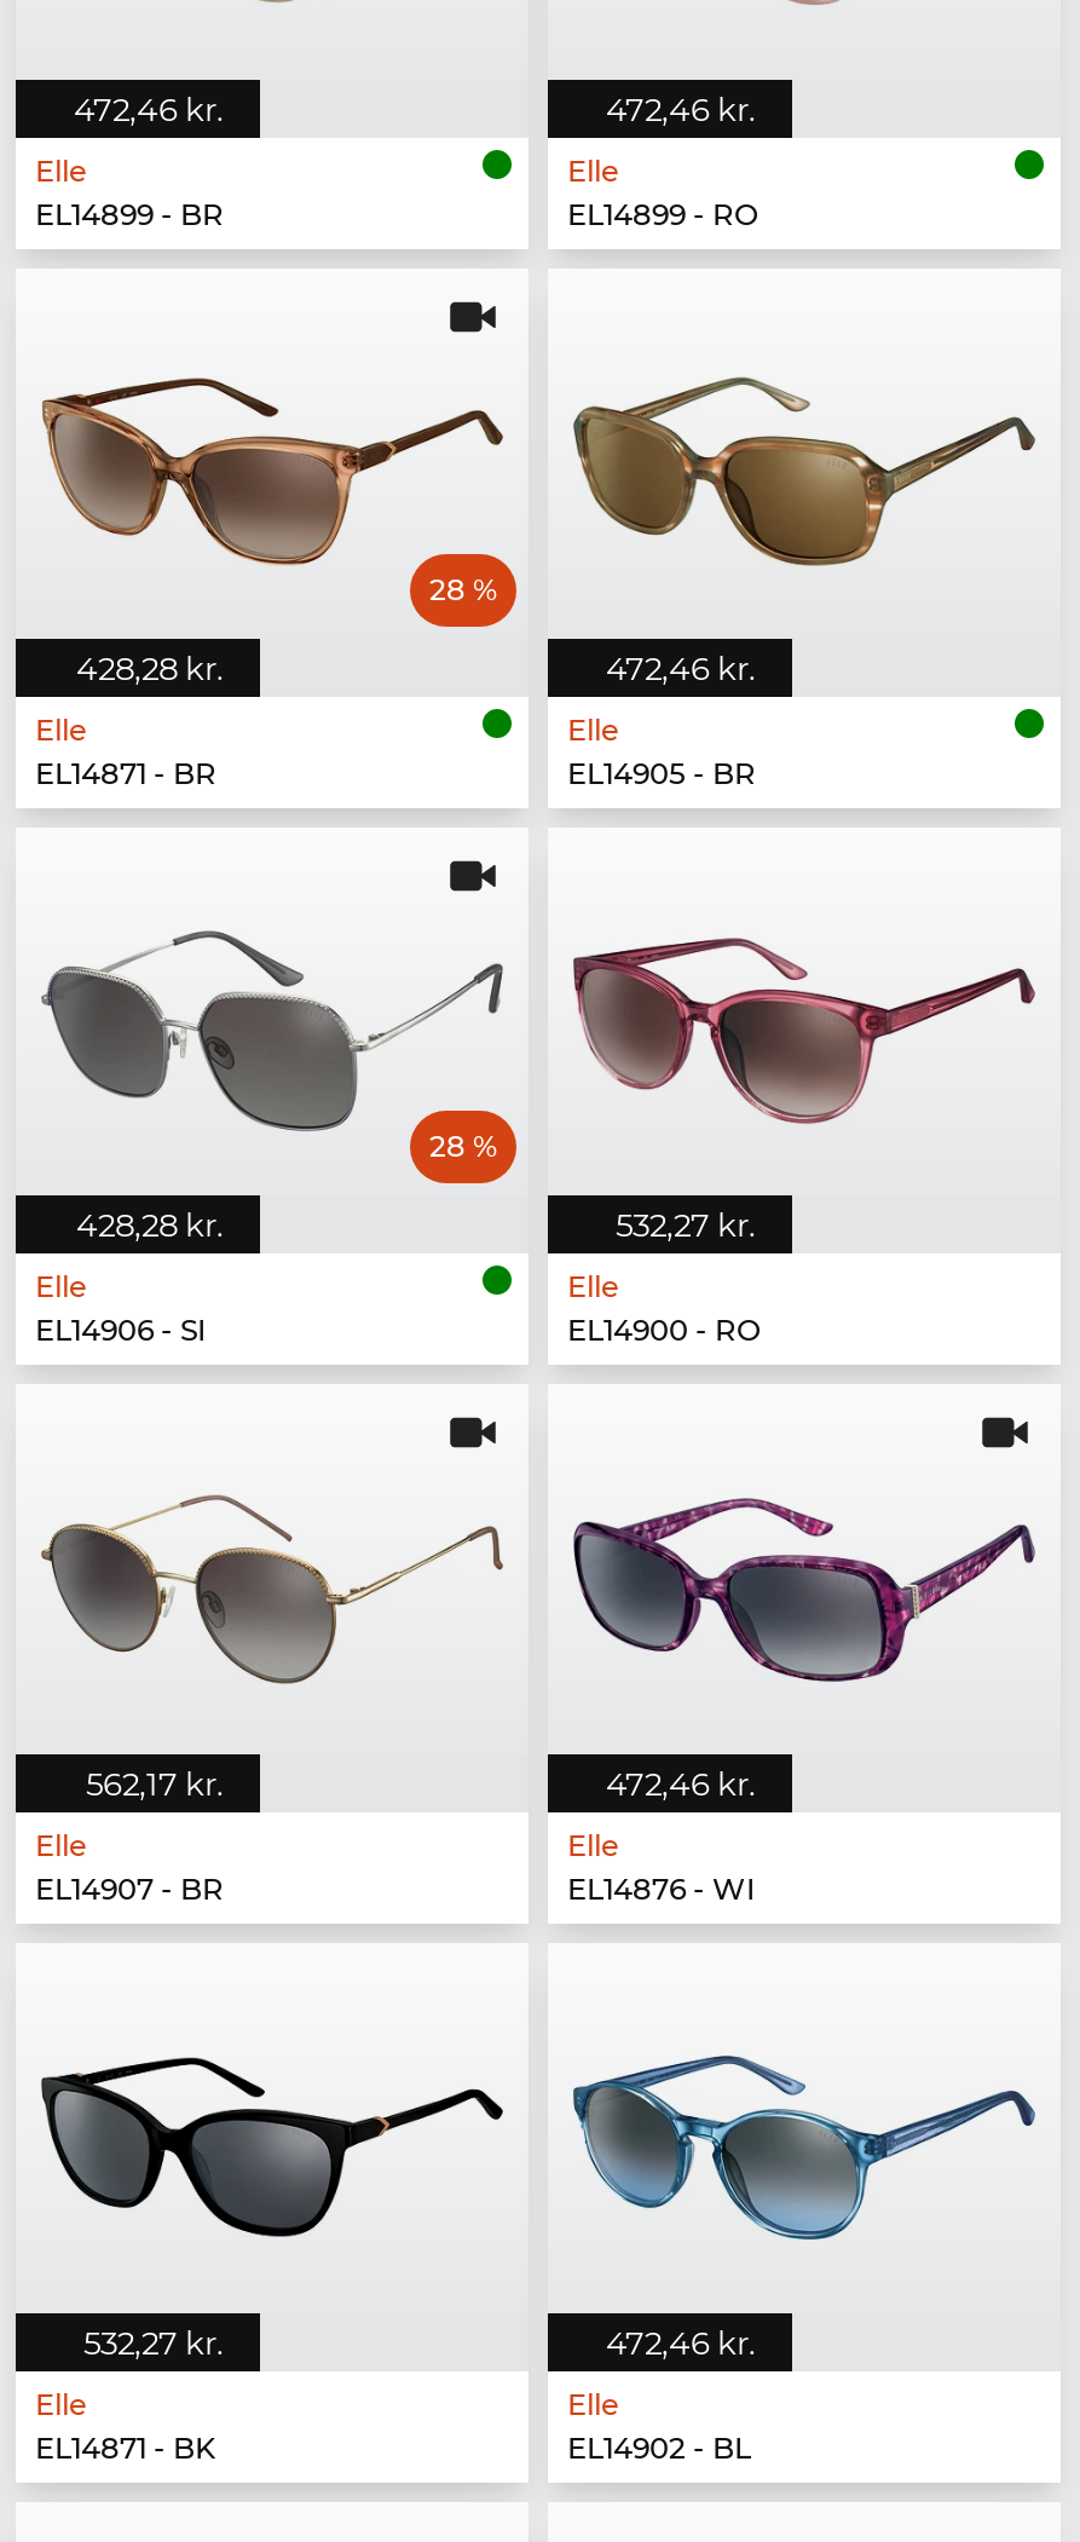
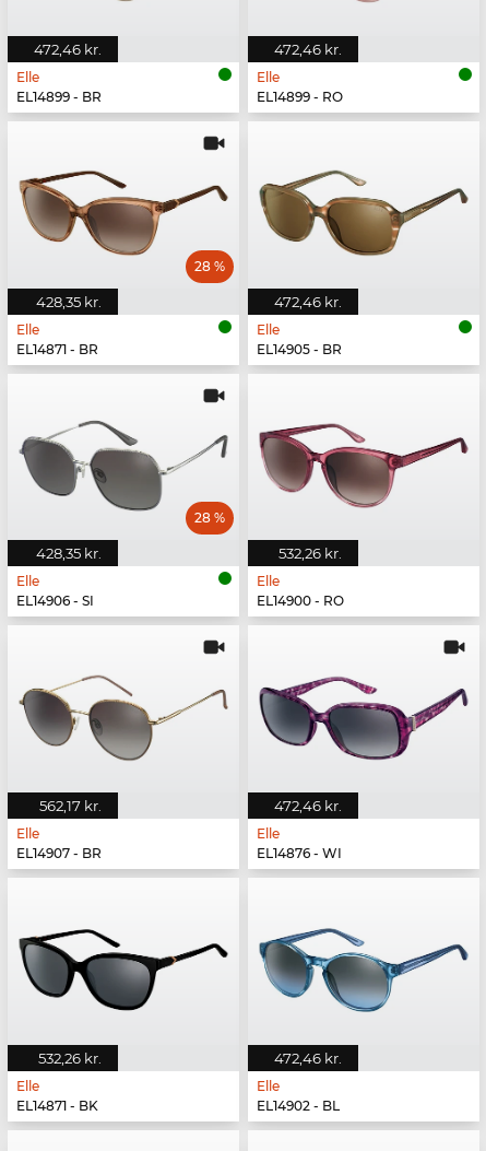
- 428,28 kr.
+ 428,35 kr.

- 428,28 kr.
+ 428,35 kr.

- 532,27 kr.
+ 532,26 kr.

- 532,27 kr.
+ 532,26 kr.
